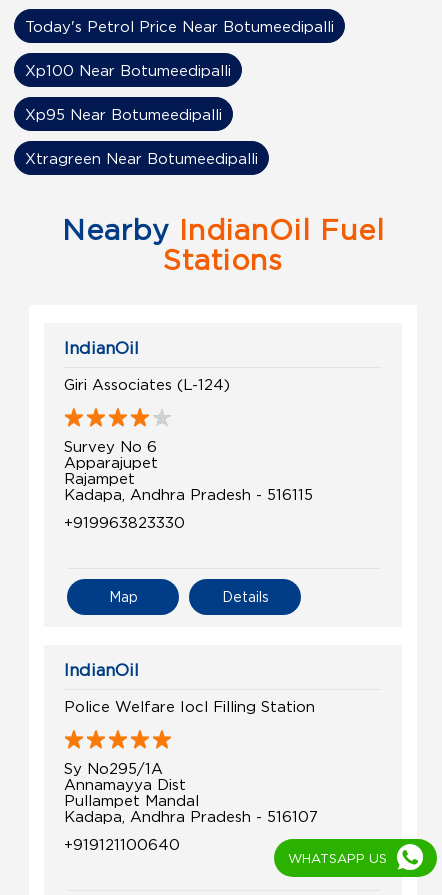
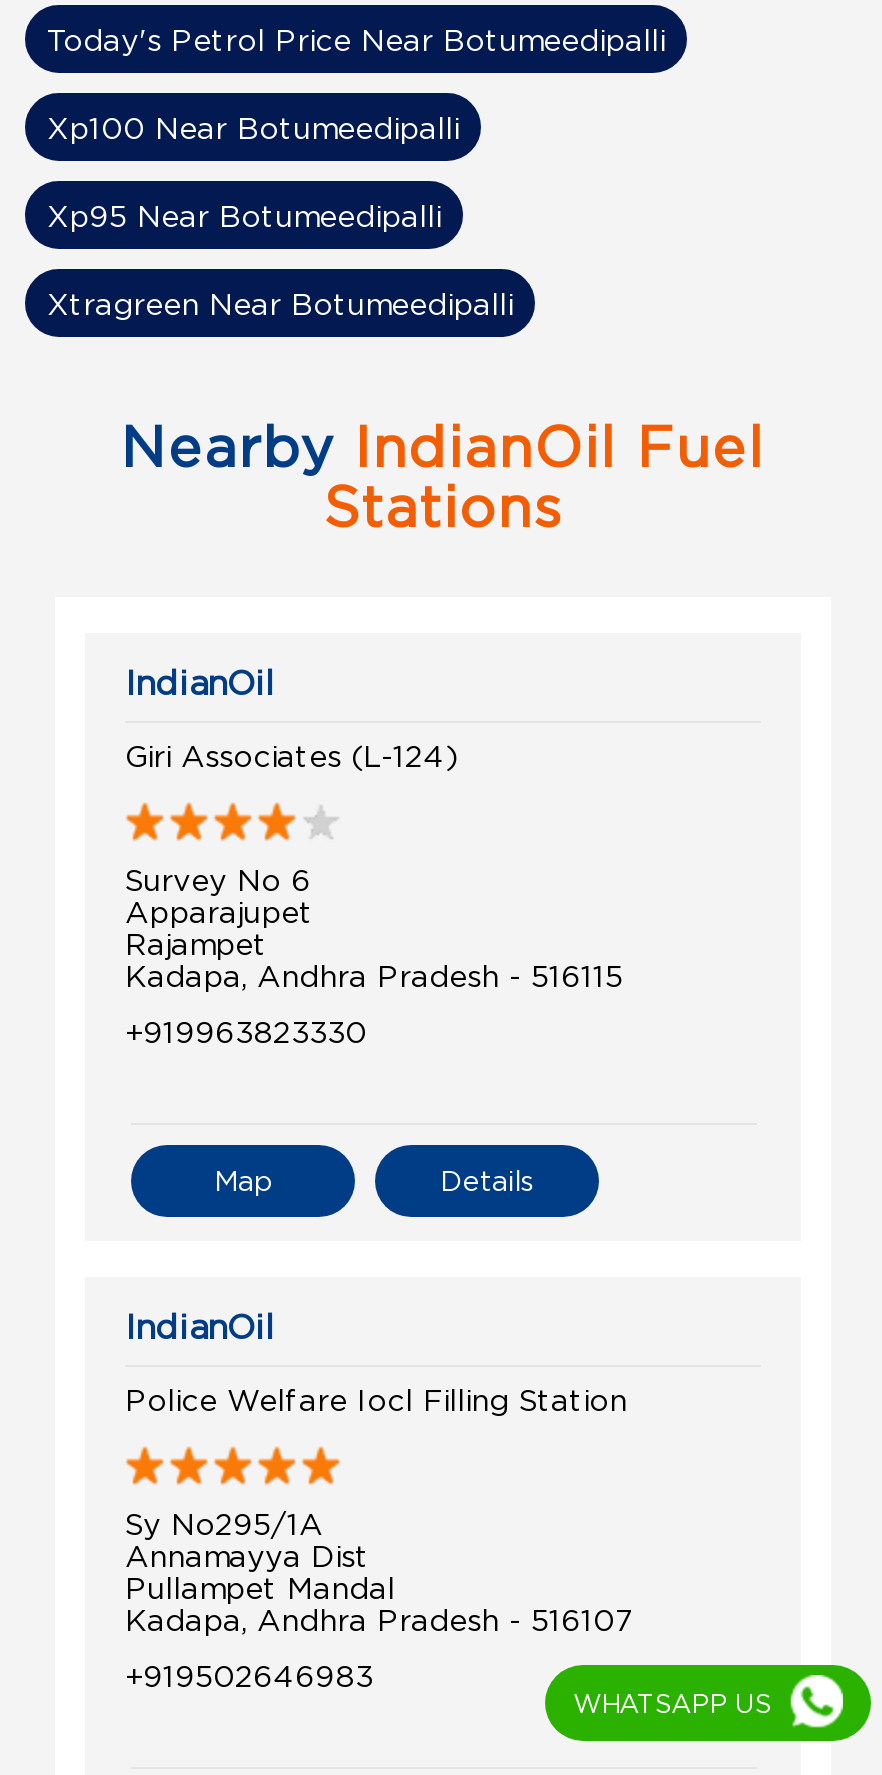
- +919121100640
+ +919502646983
